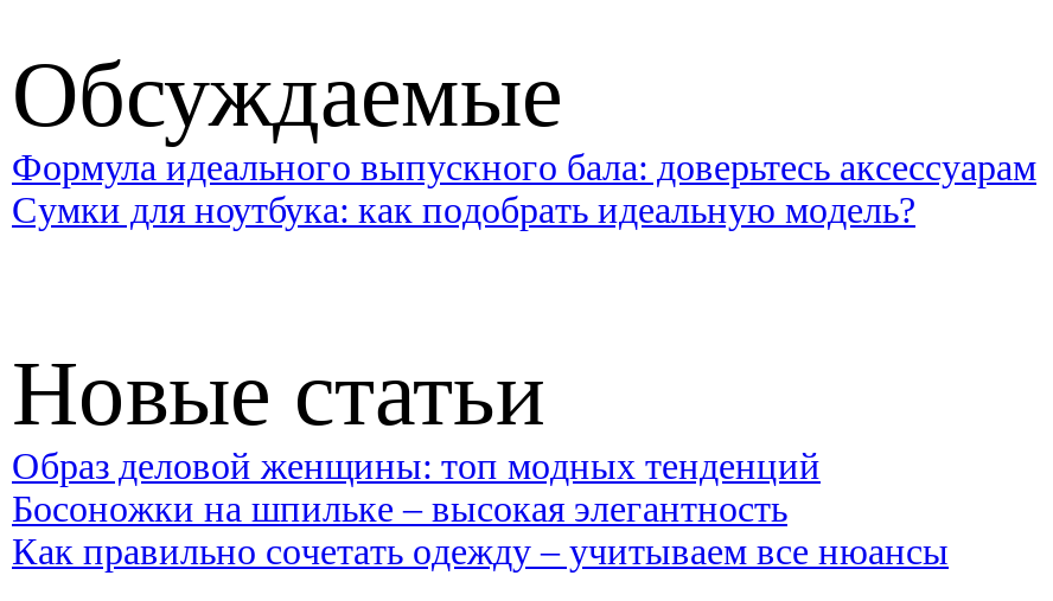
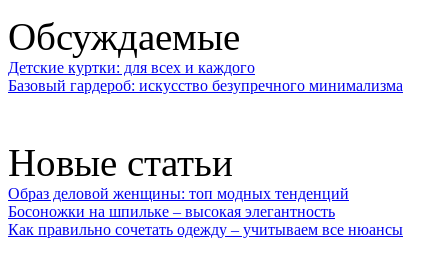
- Формула идеального выпускного бала: доверьтесь аксессуарам
- Сумки для ноутбука: как подобрать идеальную модель?
+ Детские куртки: для всех и каждого
+ Базовый гардероб: искусство безупречного минимализма
